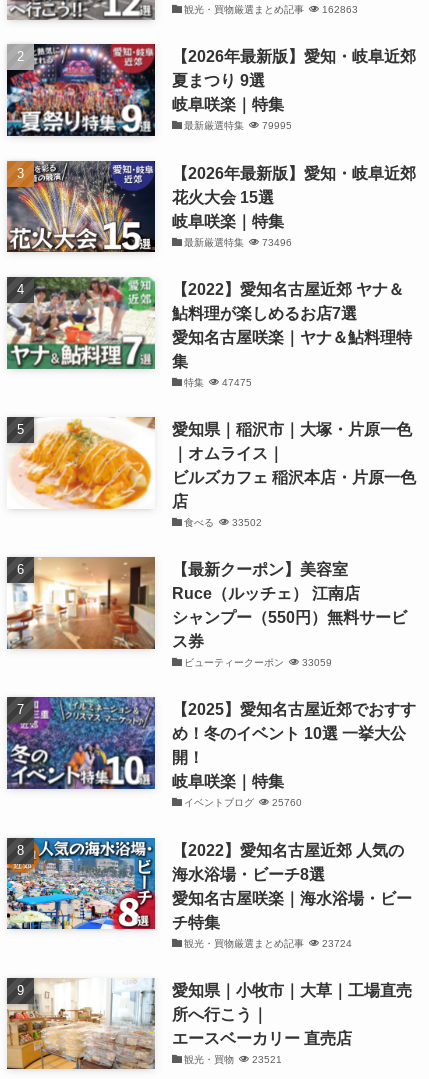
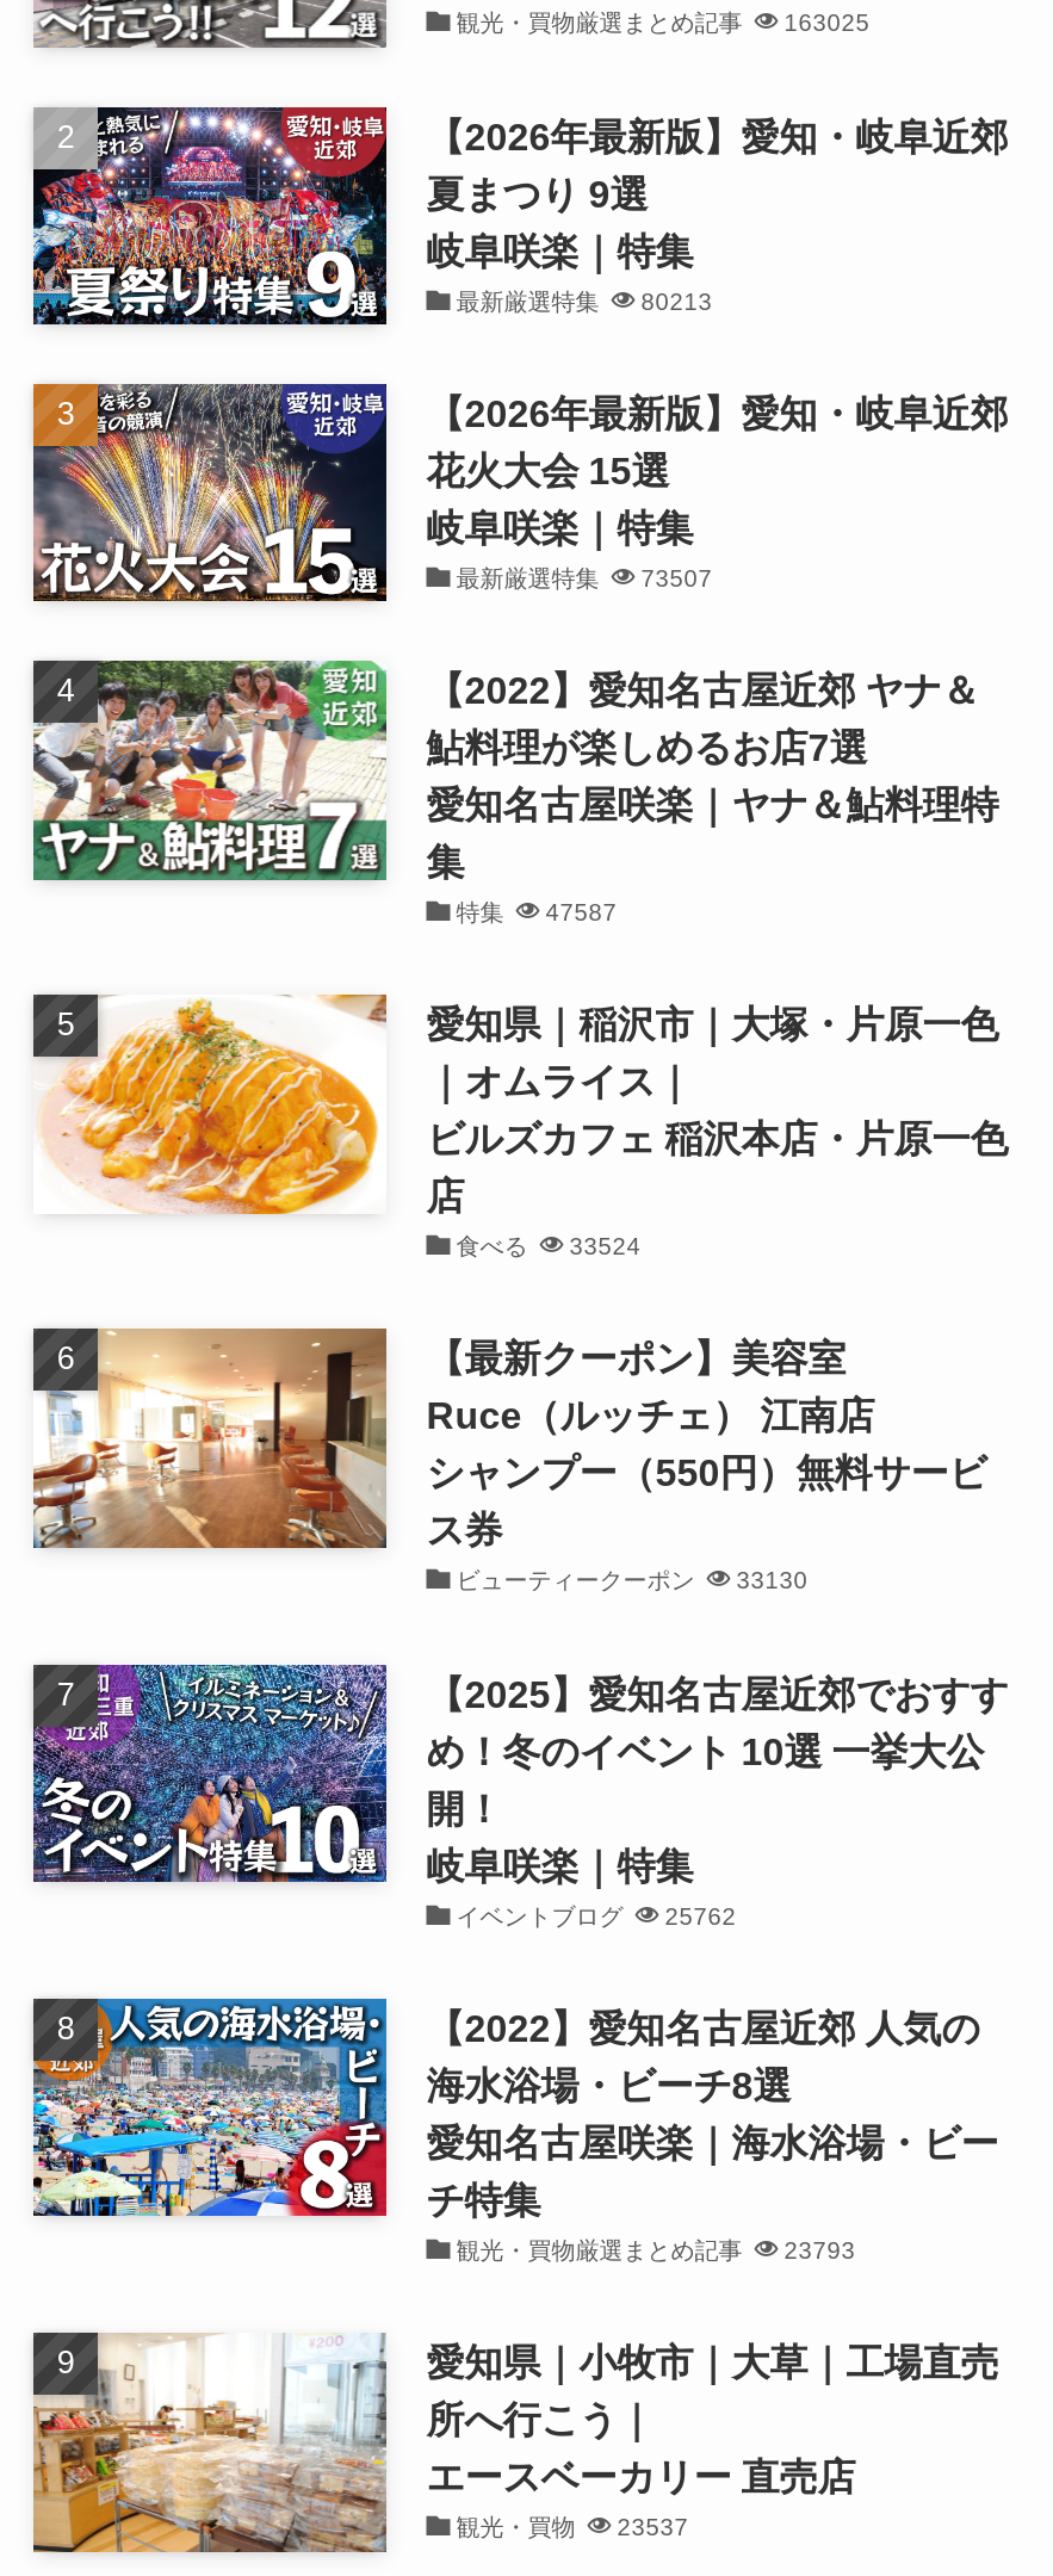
- 観光・買物厳選まとめ記事 162863
+ 観光・買物厳選まとめ記事 163025

- 最新厳選特集 79995
+ 最新厳選特集 80213

- 最新厳選特集 73496
+ 最新厳選特集 73507

- 特集 47475
+ 特集 47587

- 食べる 33502
+ 食べる 33524

- ビューティークーポン 33059
+ ビューティークーポン 33130

- イベントブログ 25760
+ イベントブログ 25762

- 観光・買物厳選まとめ記事 23724
+ 観光・買物厳選まとめ記事 23793

- 観光・買物 23521
+ 観光・買物 23537
